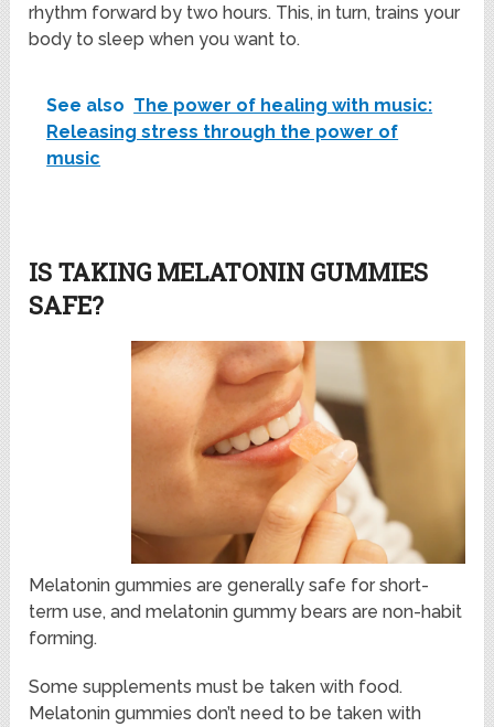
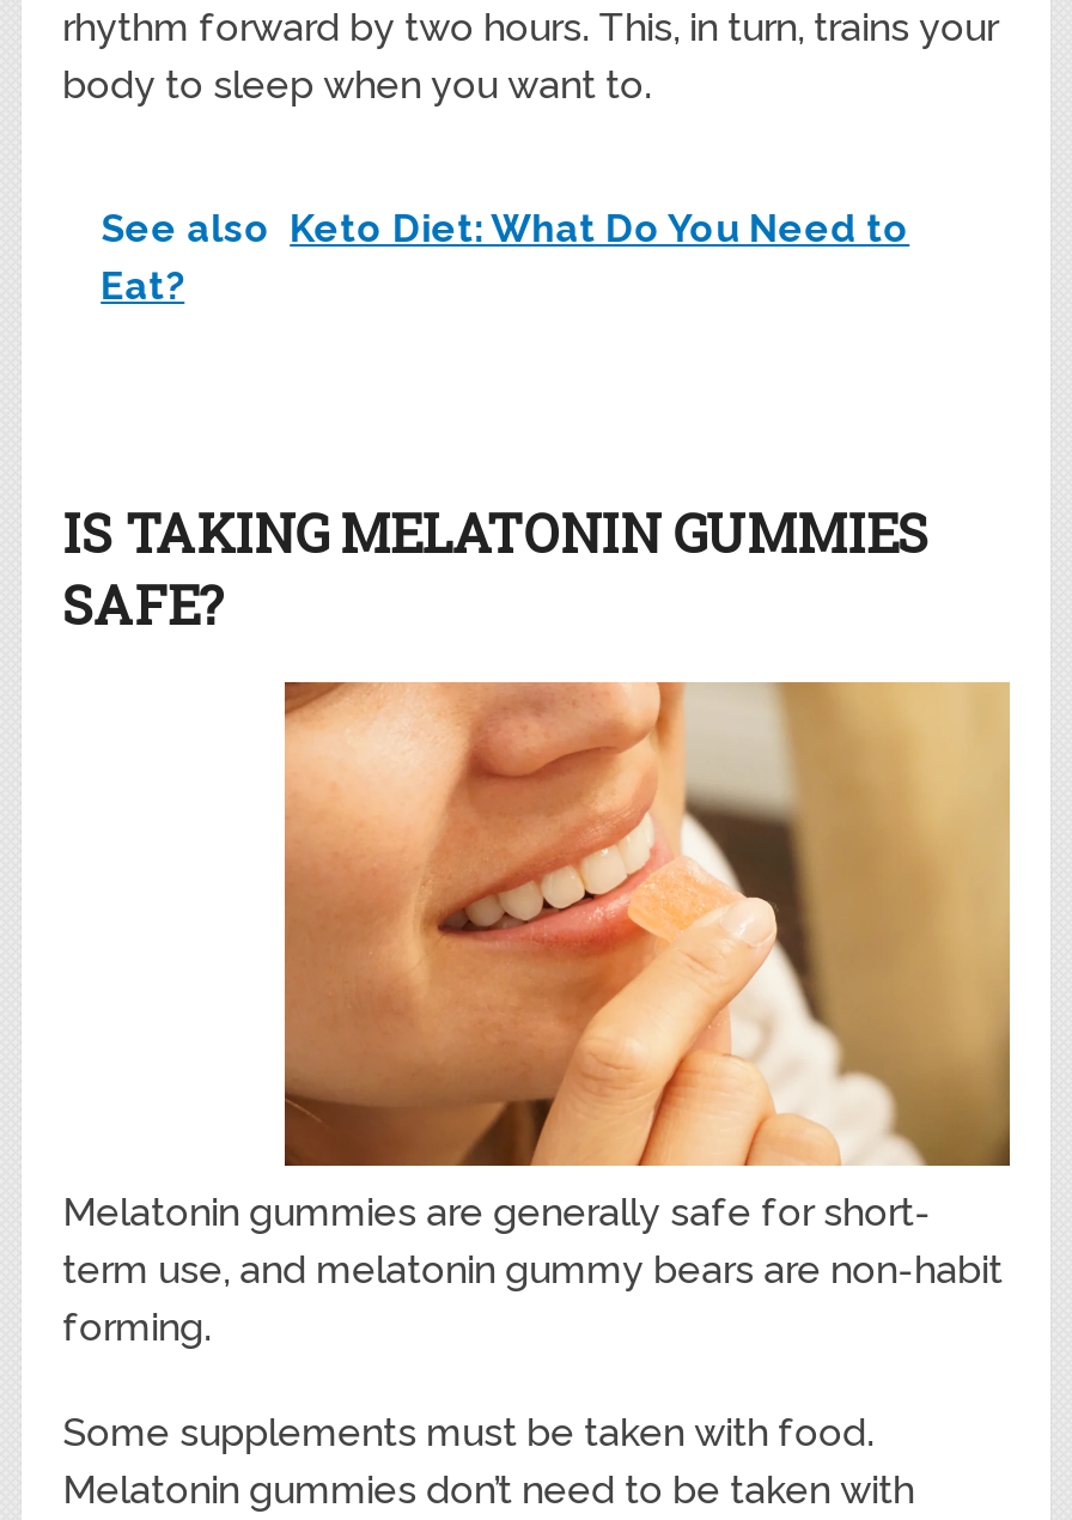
- See also The power of healing with music:
- Releasing stress through the power of
- music
+ See also Keto Diet: What Do You Need to
+ Eat?
